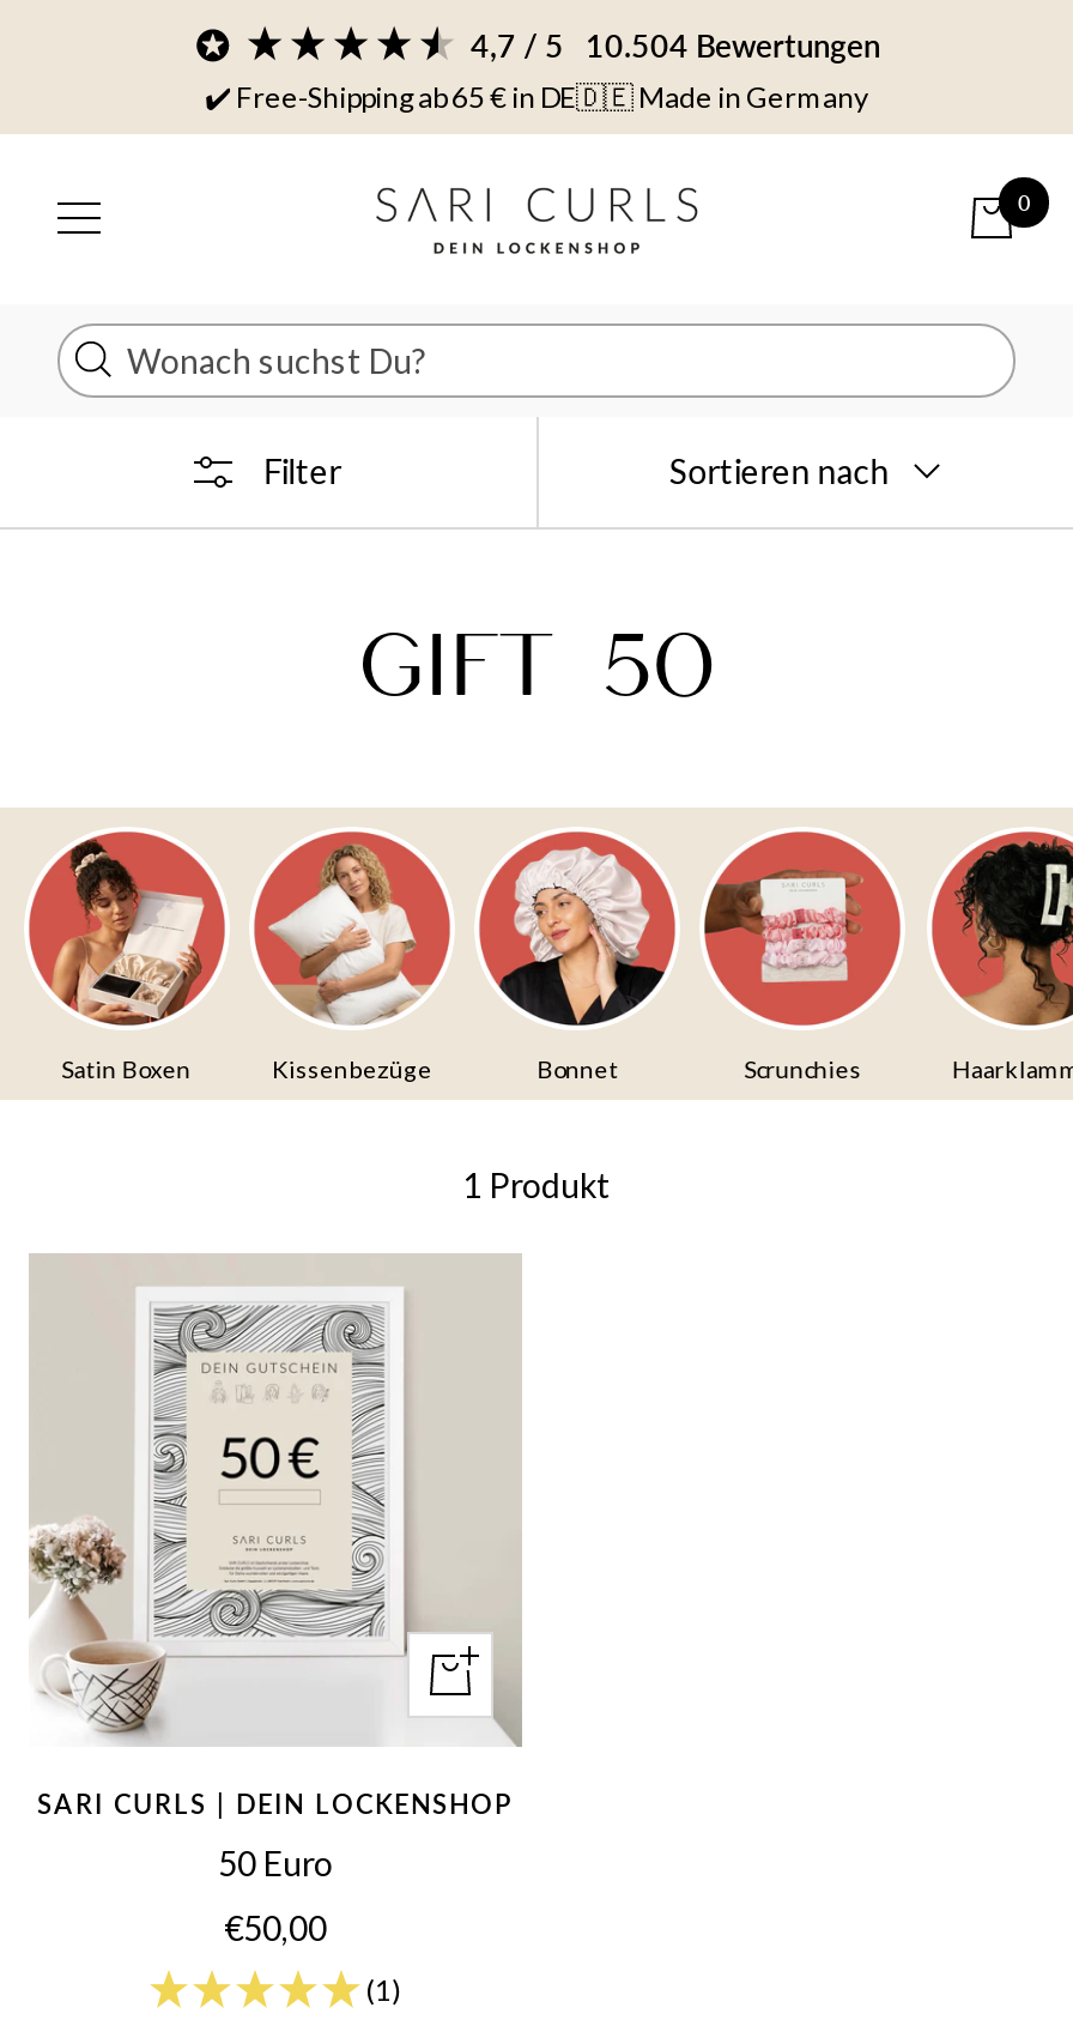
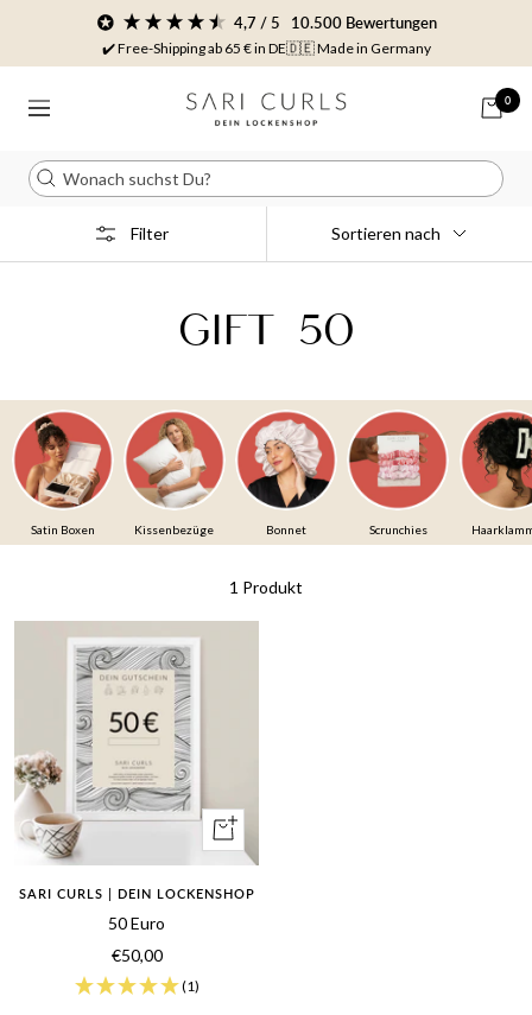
- 4,7 / 5 10.504 Bewertungen
+ 4,7 / 5 10.500 Bewertungen
